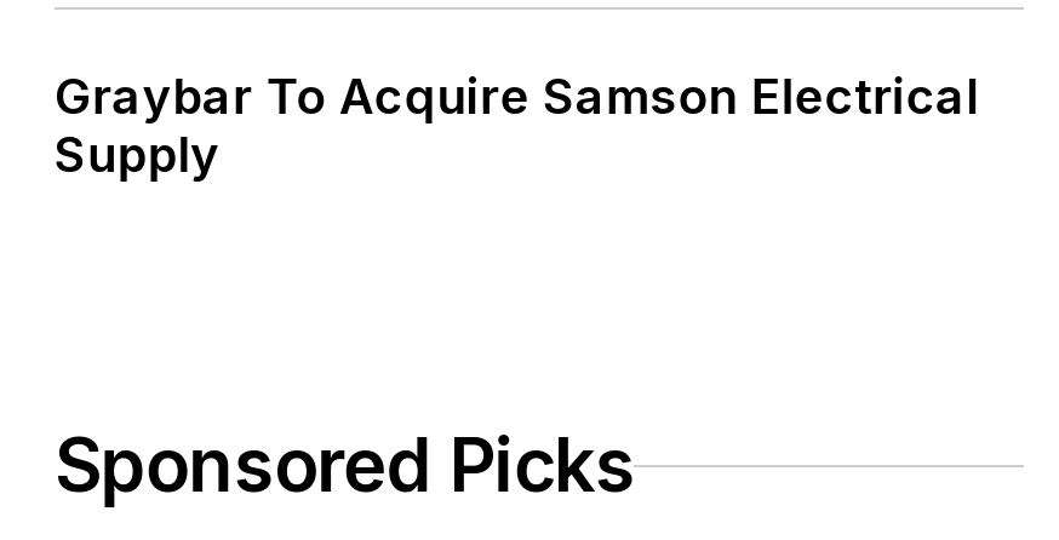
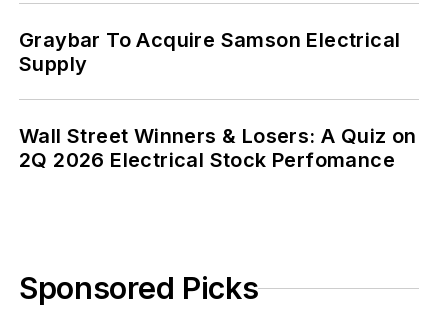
+ Wall Street Winners & Losers: A Quiz on
+ 2Q 2026 Electrical Stock Perfomance
